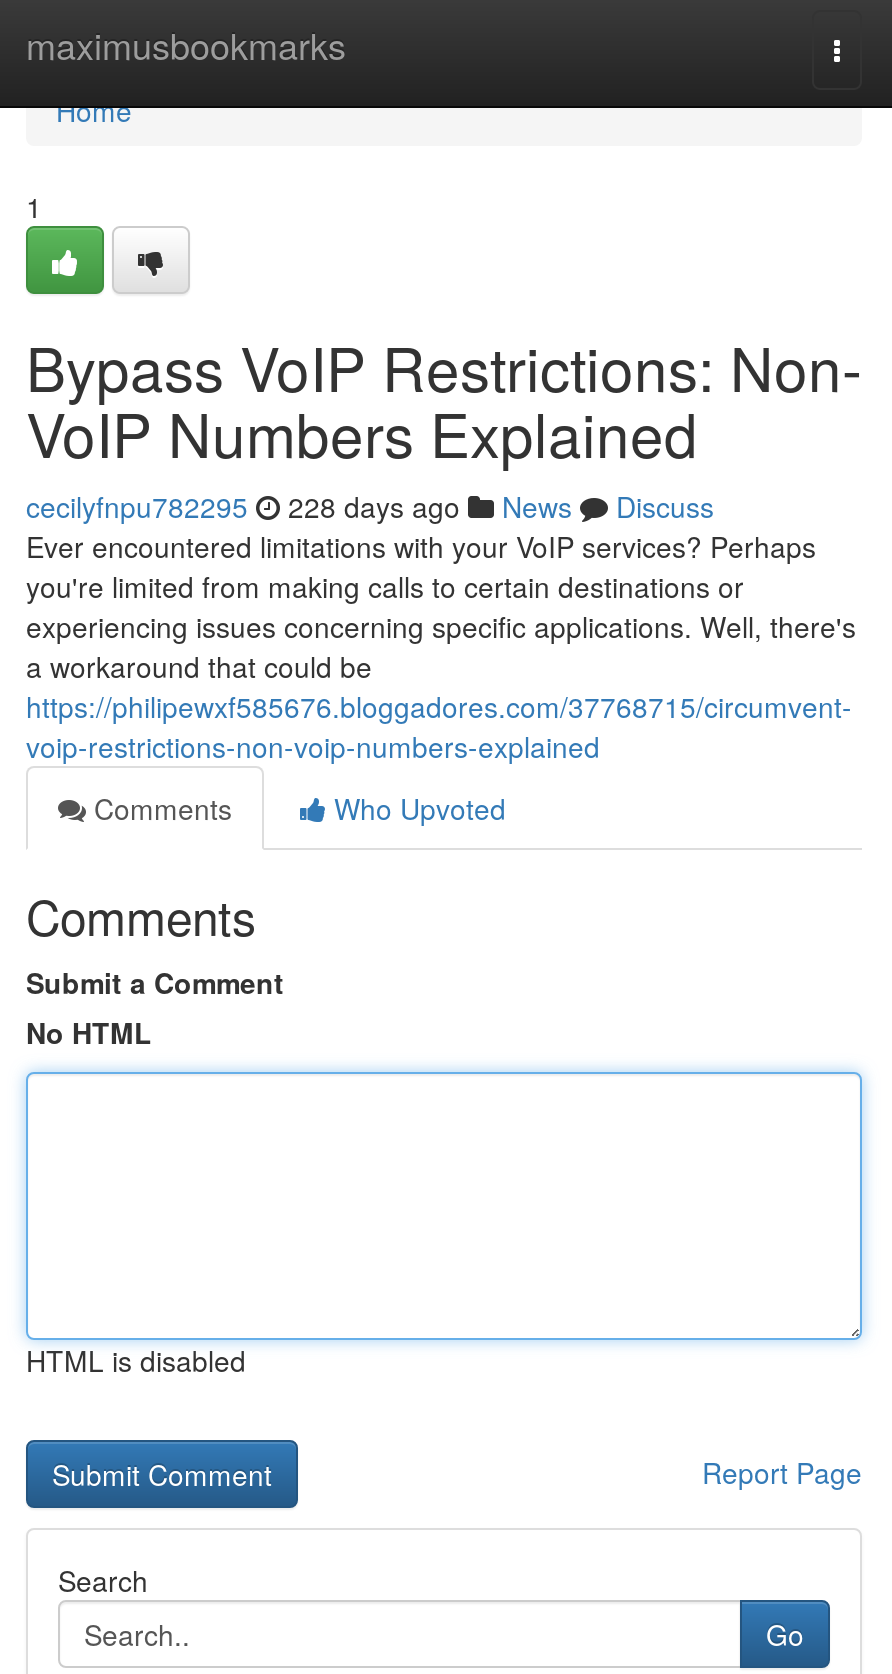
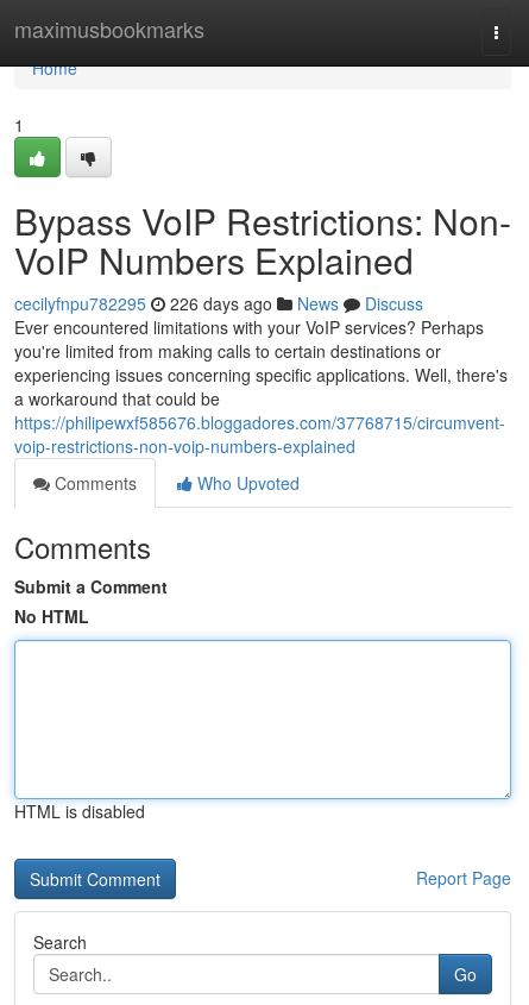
- cecilyfnpu782295 228 days ago News Discuss
+ cecilyfnpu782295 226 days ago News Discuss
